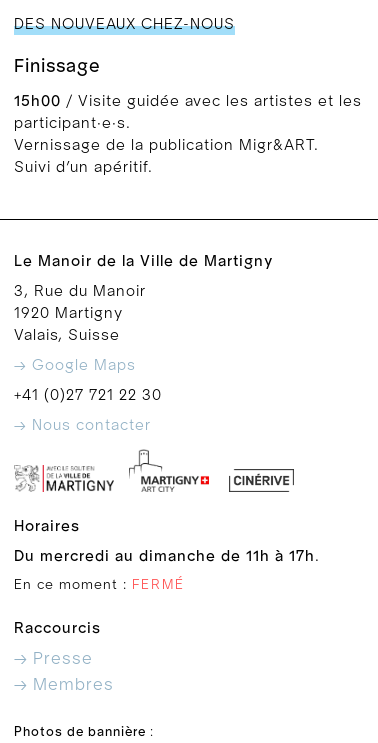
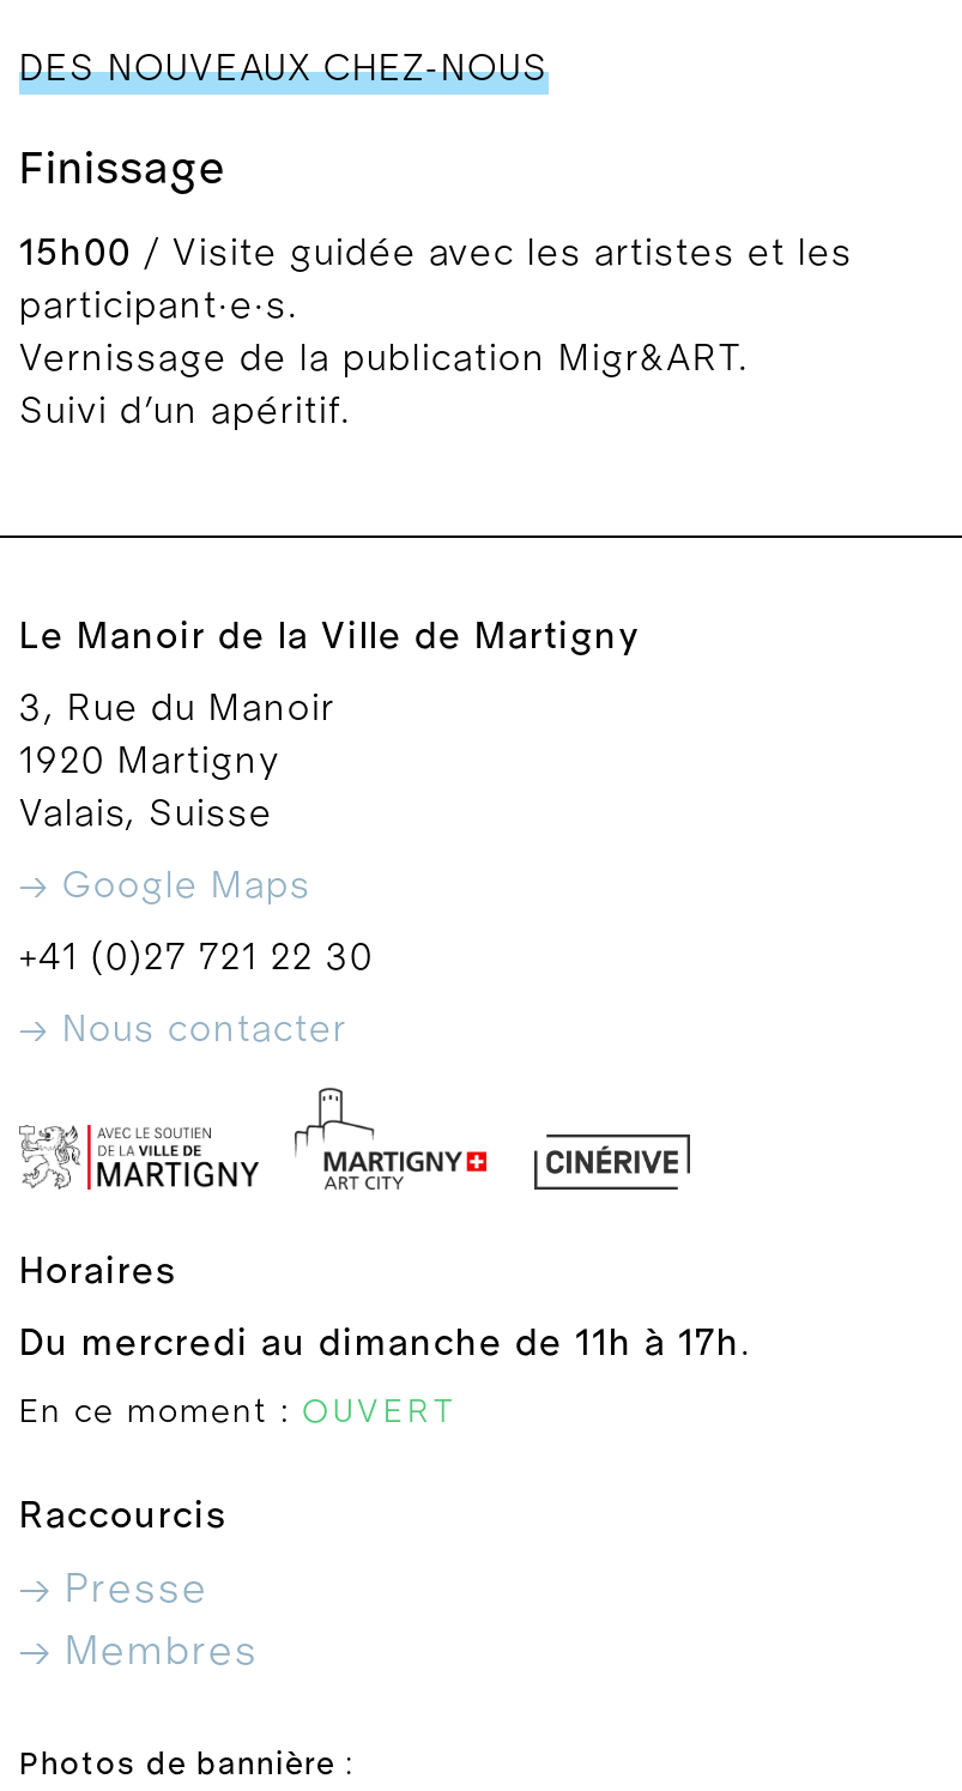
- En ce moment : FERMÉ
+ En ce moment : OUVERT
